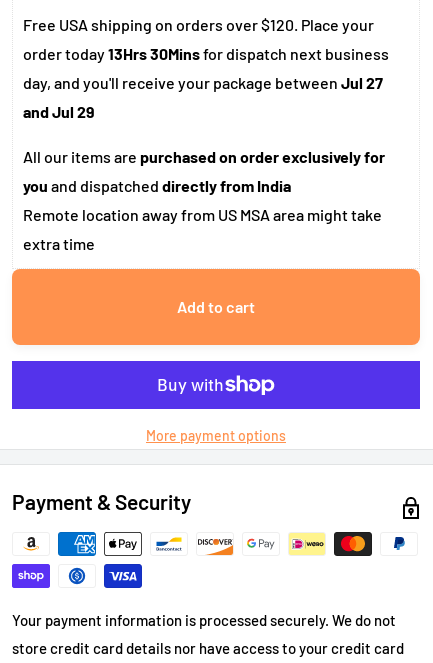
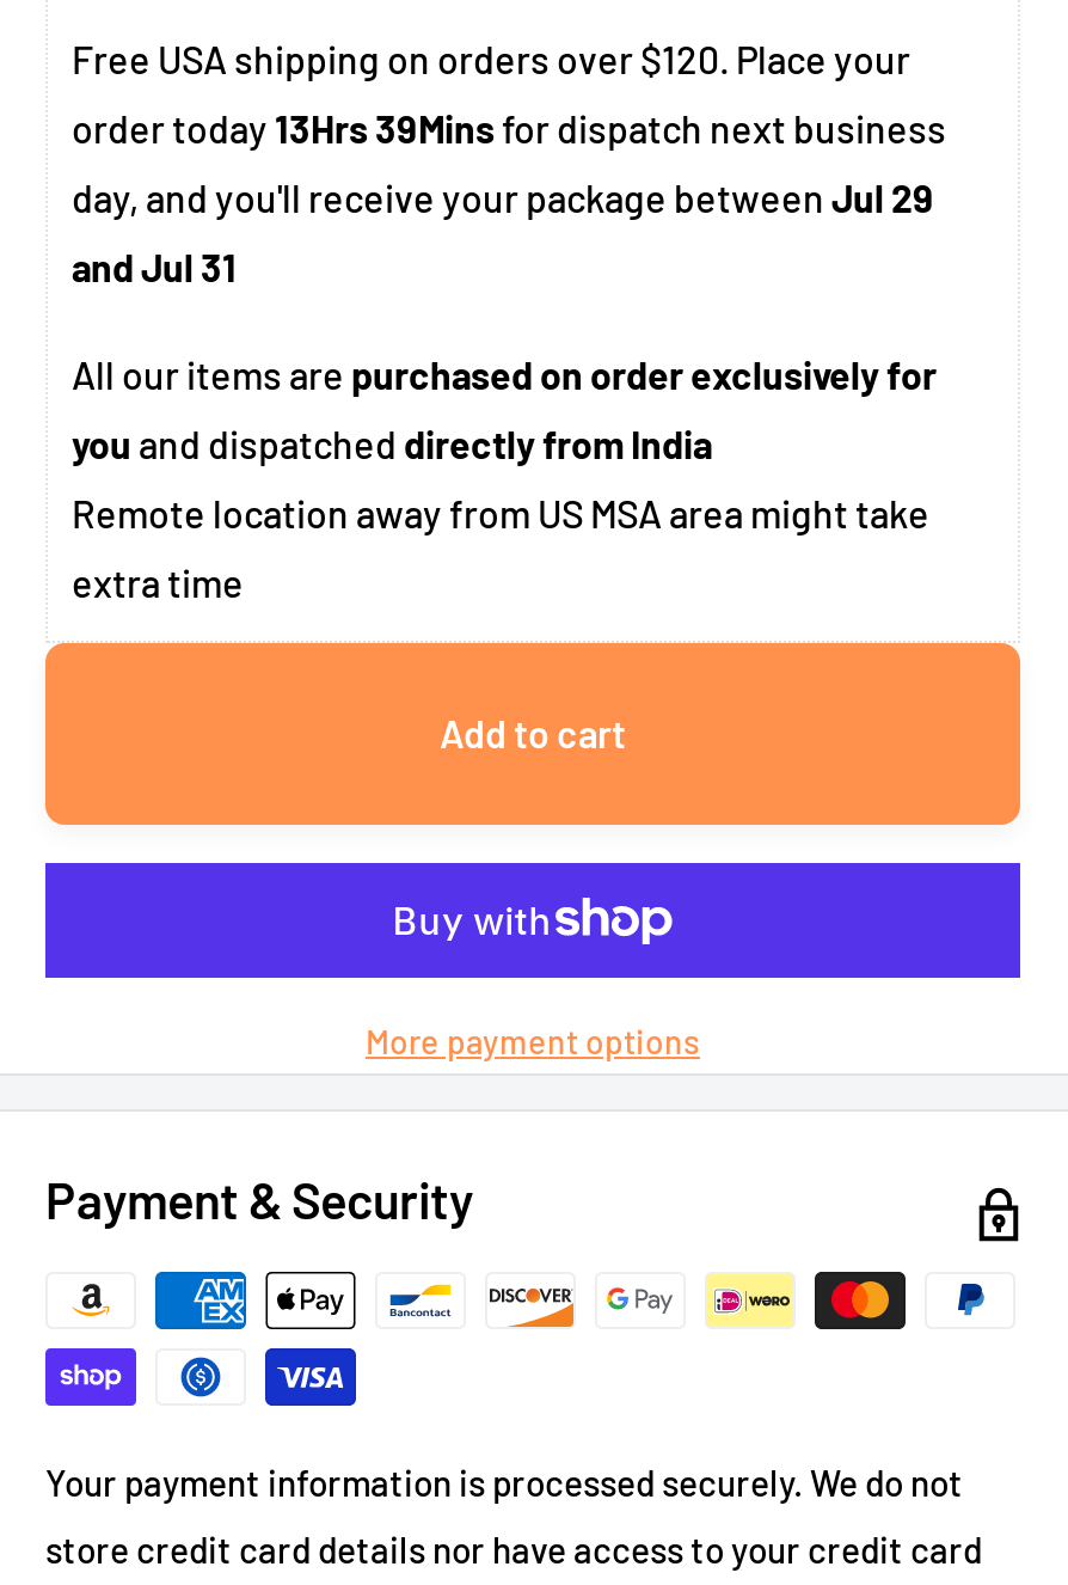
- order today 13Hrs 30Mins for dispatch next business
+ order today 13Hrs 39Mins for dispatch next business

- day, and you'll receive your package between Jul 27
+ day, and you'll receive your package between Jul 29

- and Jul 29
+ and Jul 31
